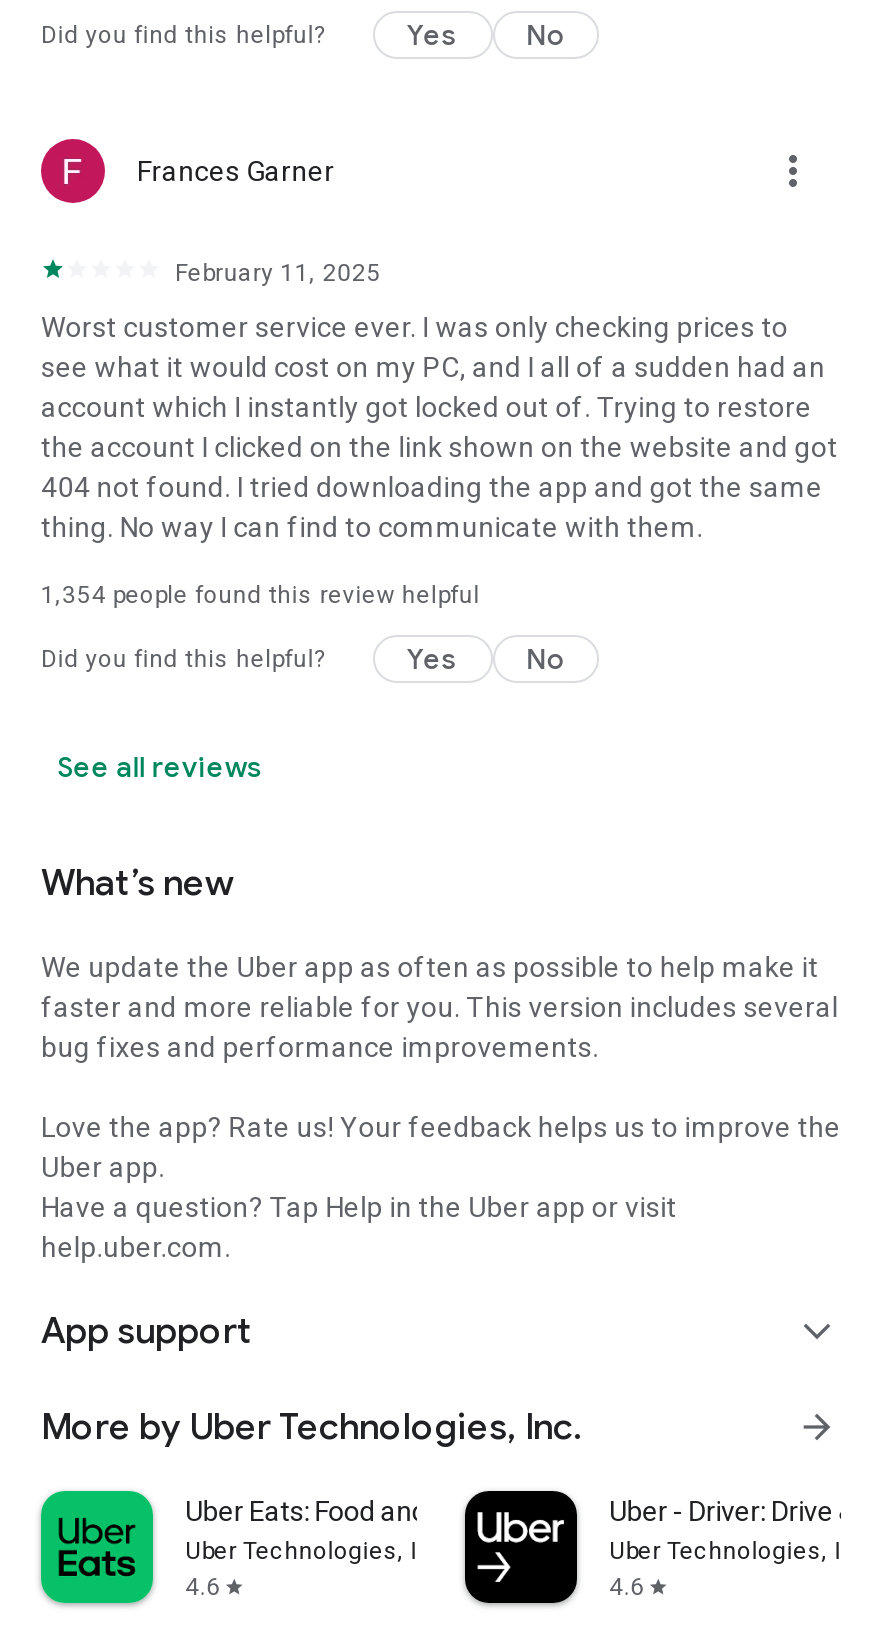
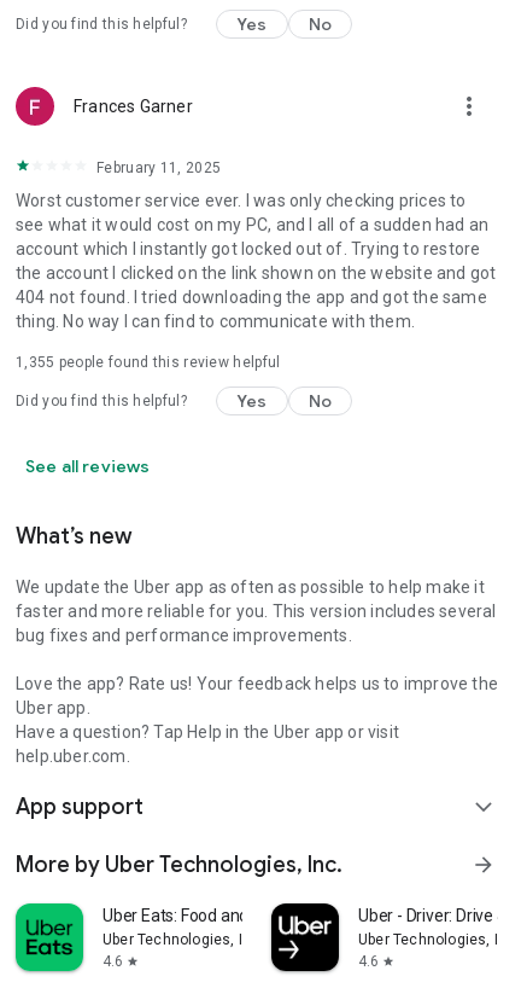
- 1,354 people found this review helpful
+ 1,355 people found this review helpful
